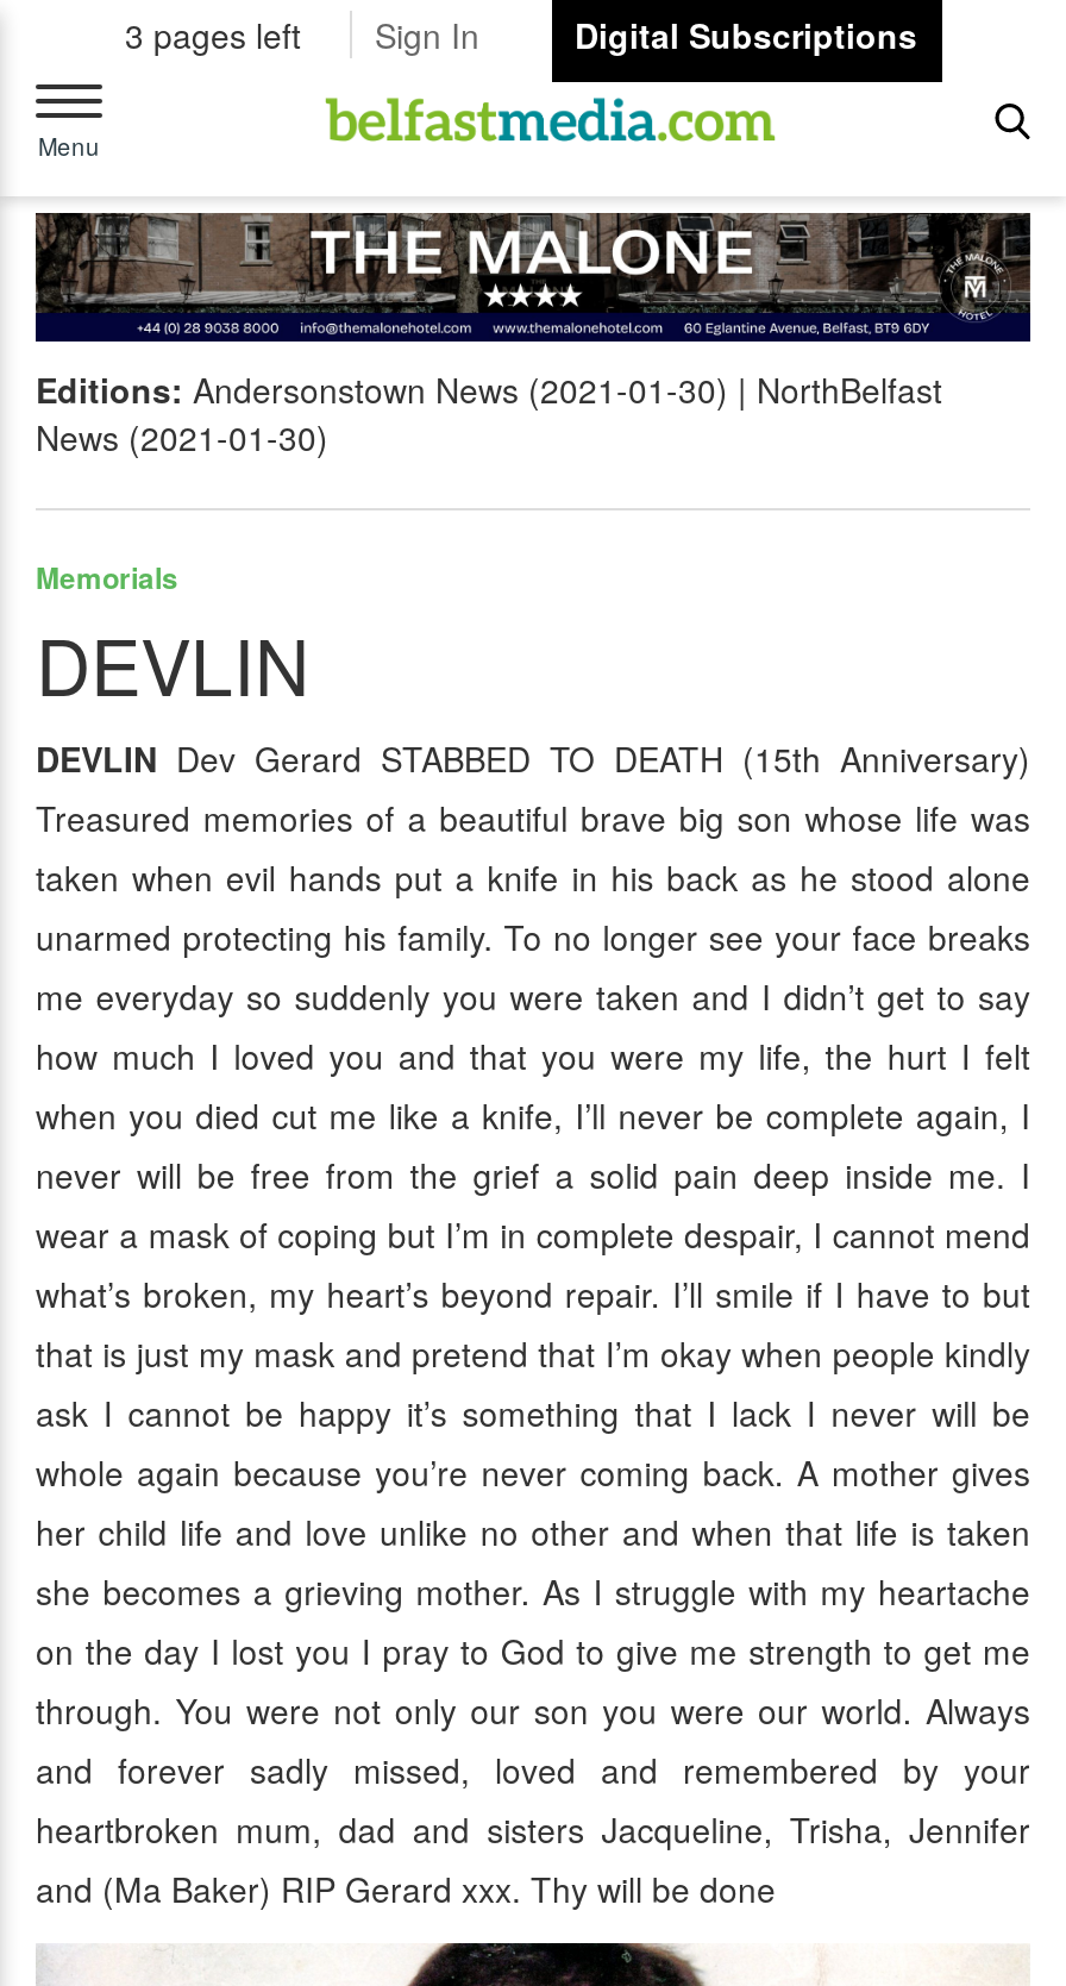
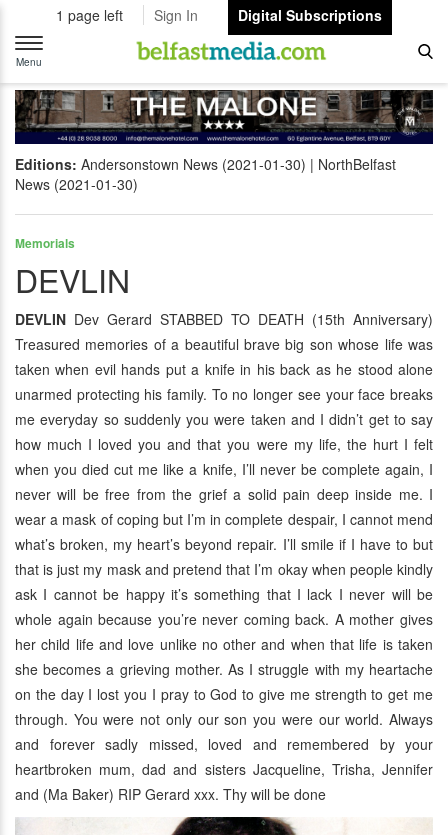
- 3 pages left Sign In Digital Subscriptions
+ 1 page left Sign In Digital Subscriptions
